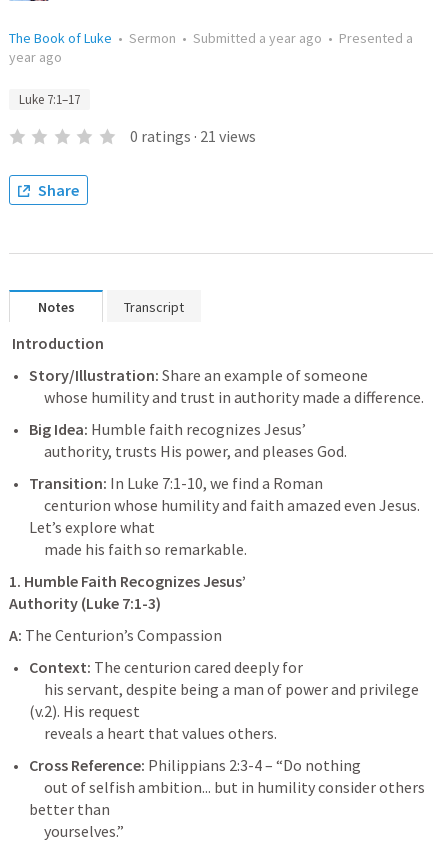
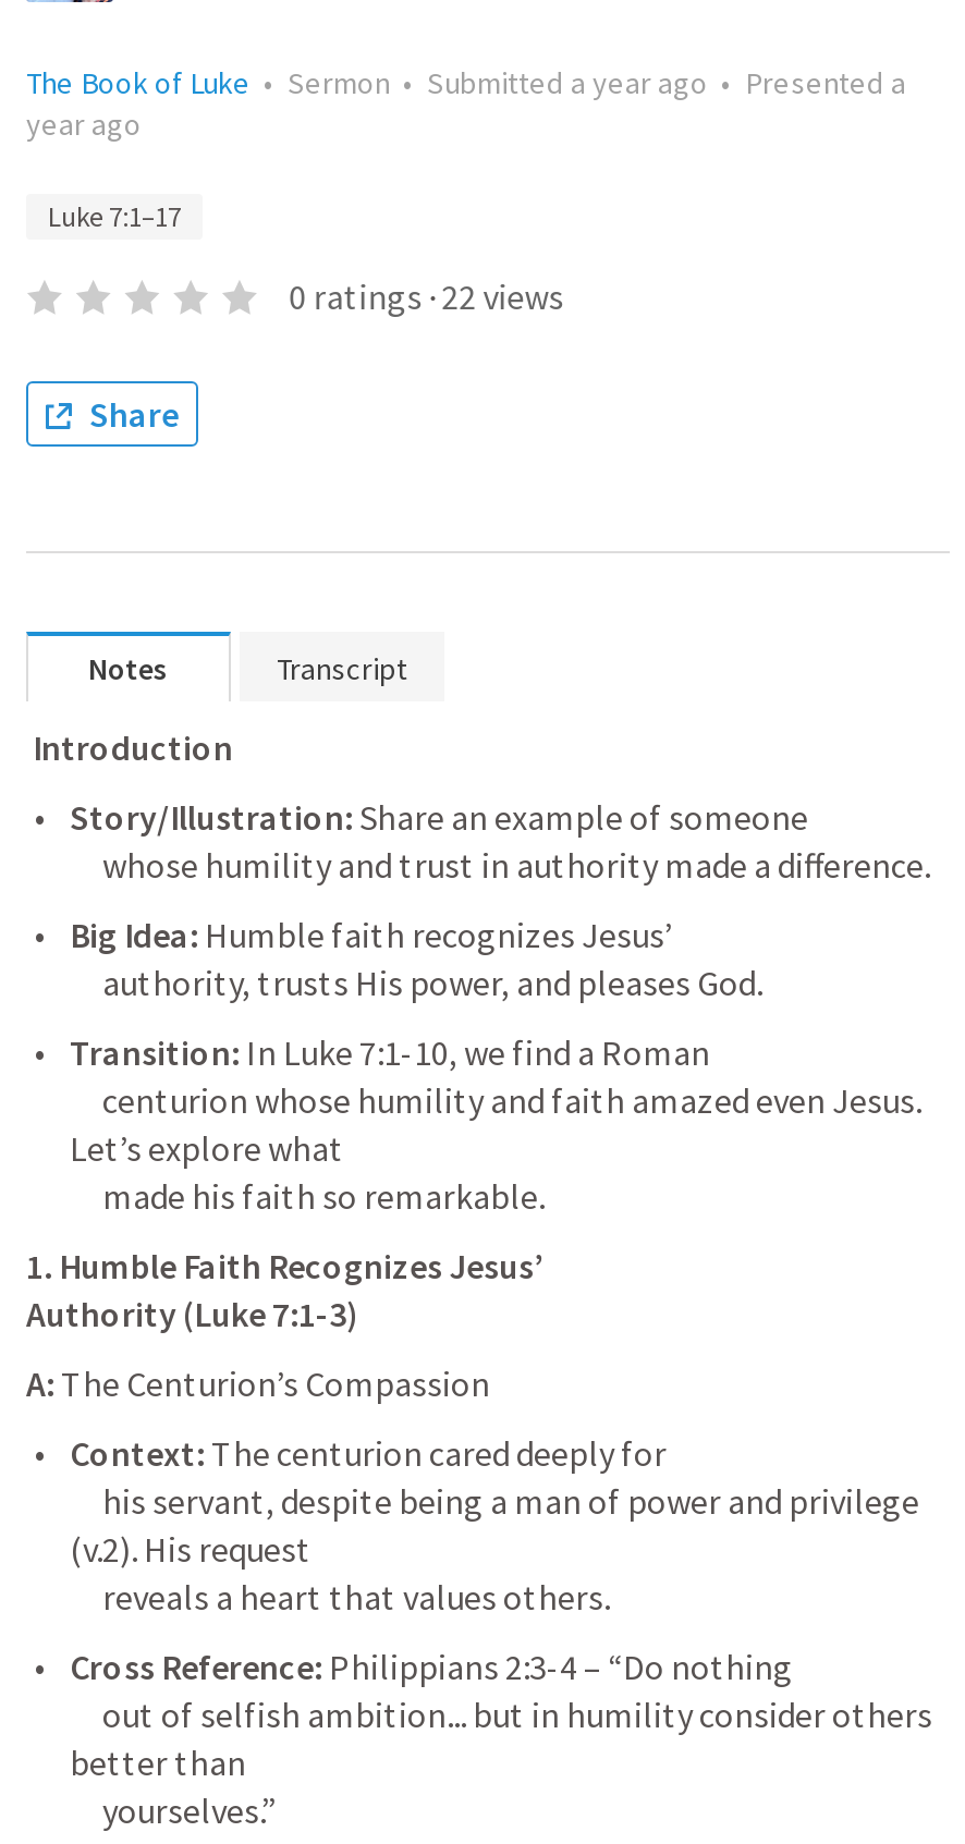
- 0 ratings · 21 views
+ 0 ratings · 22 views
